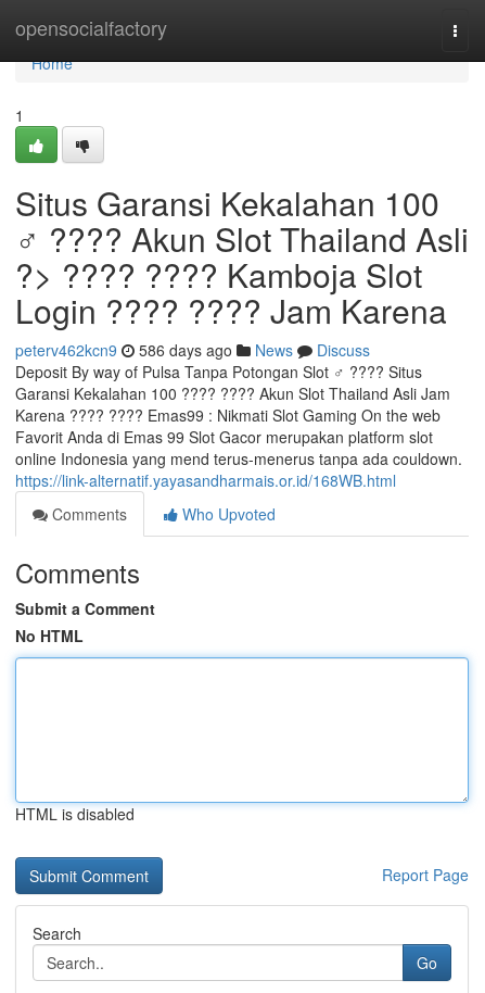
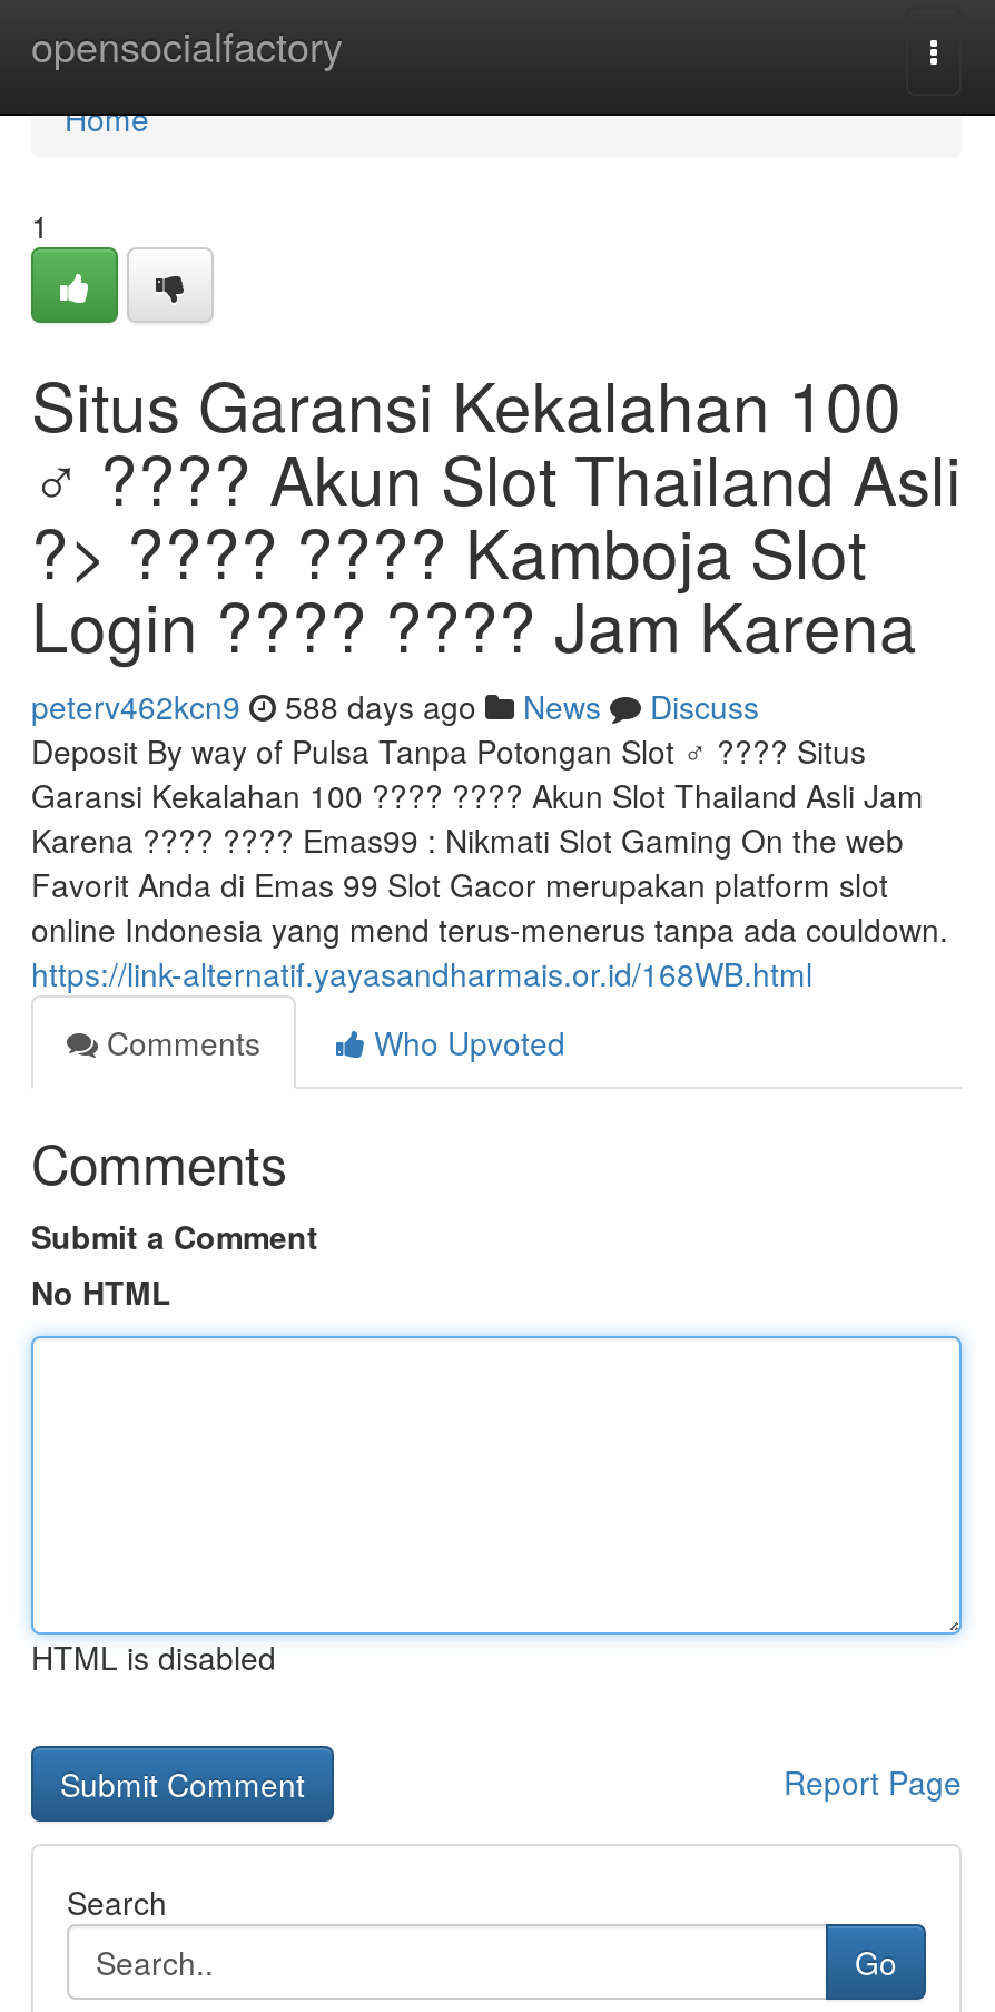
- peterv462kcn9 586 days ago News Discuss
+ peterv462kcn9 588 days ago News Discuss
